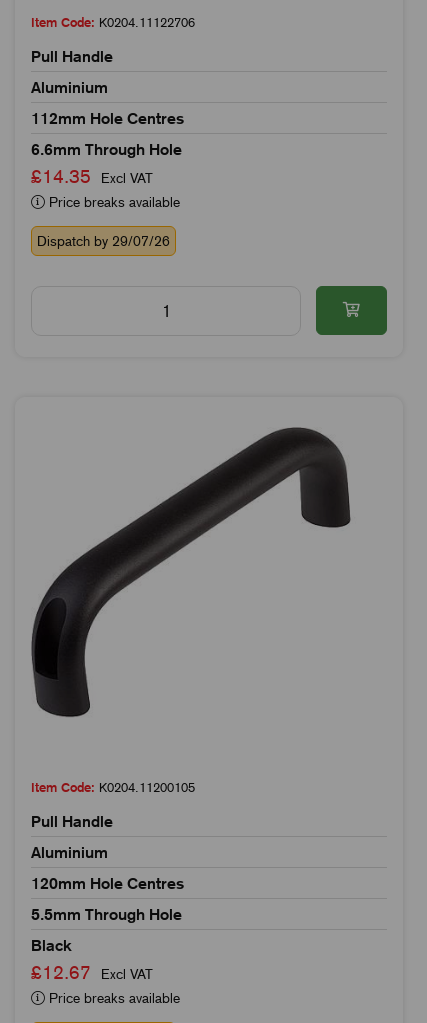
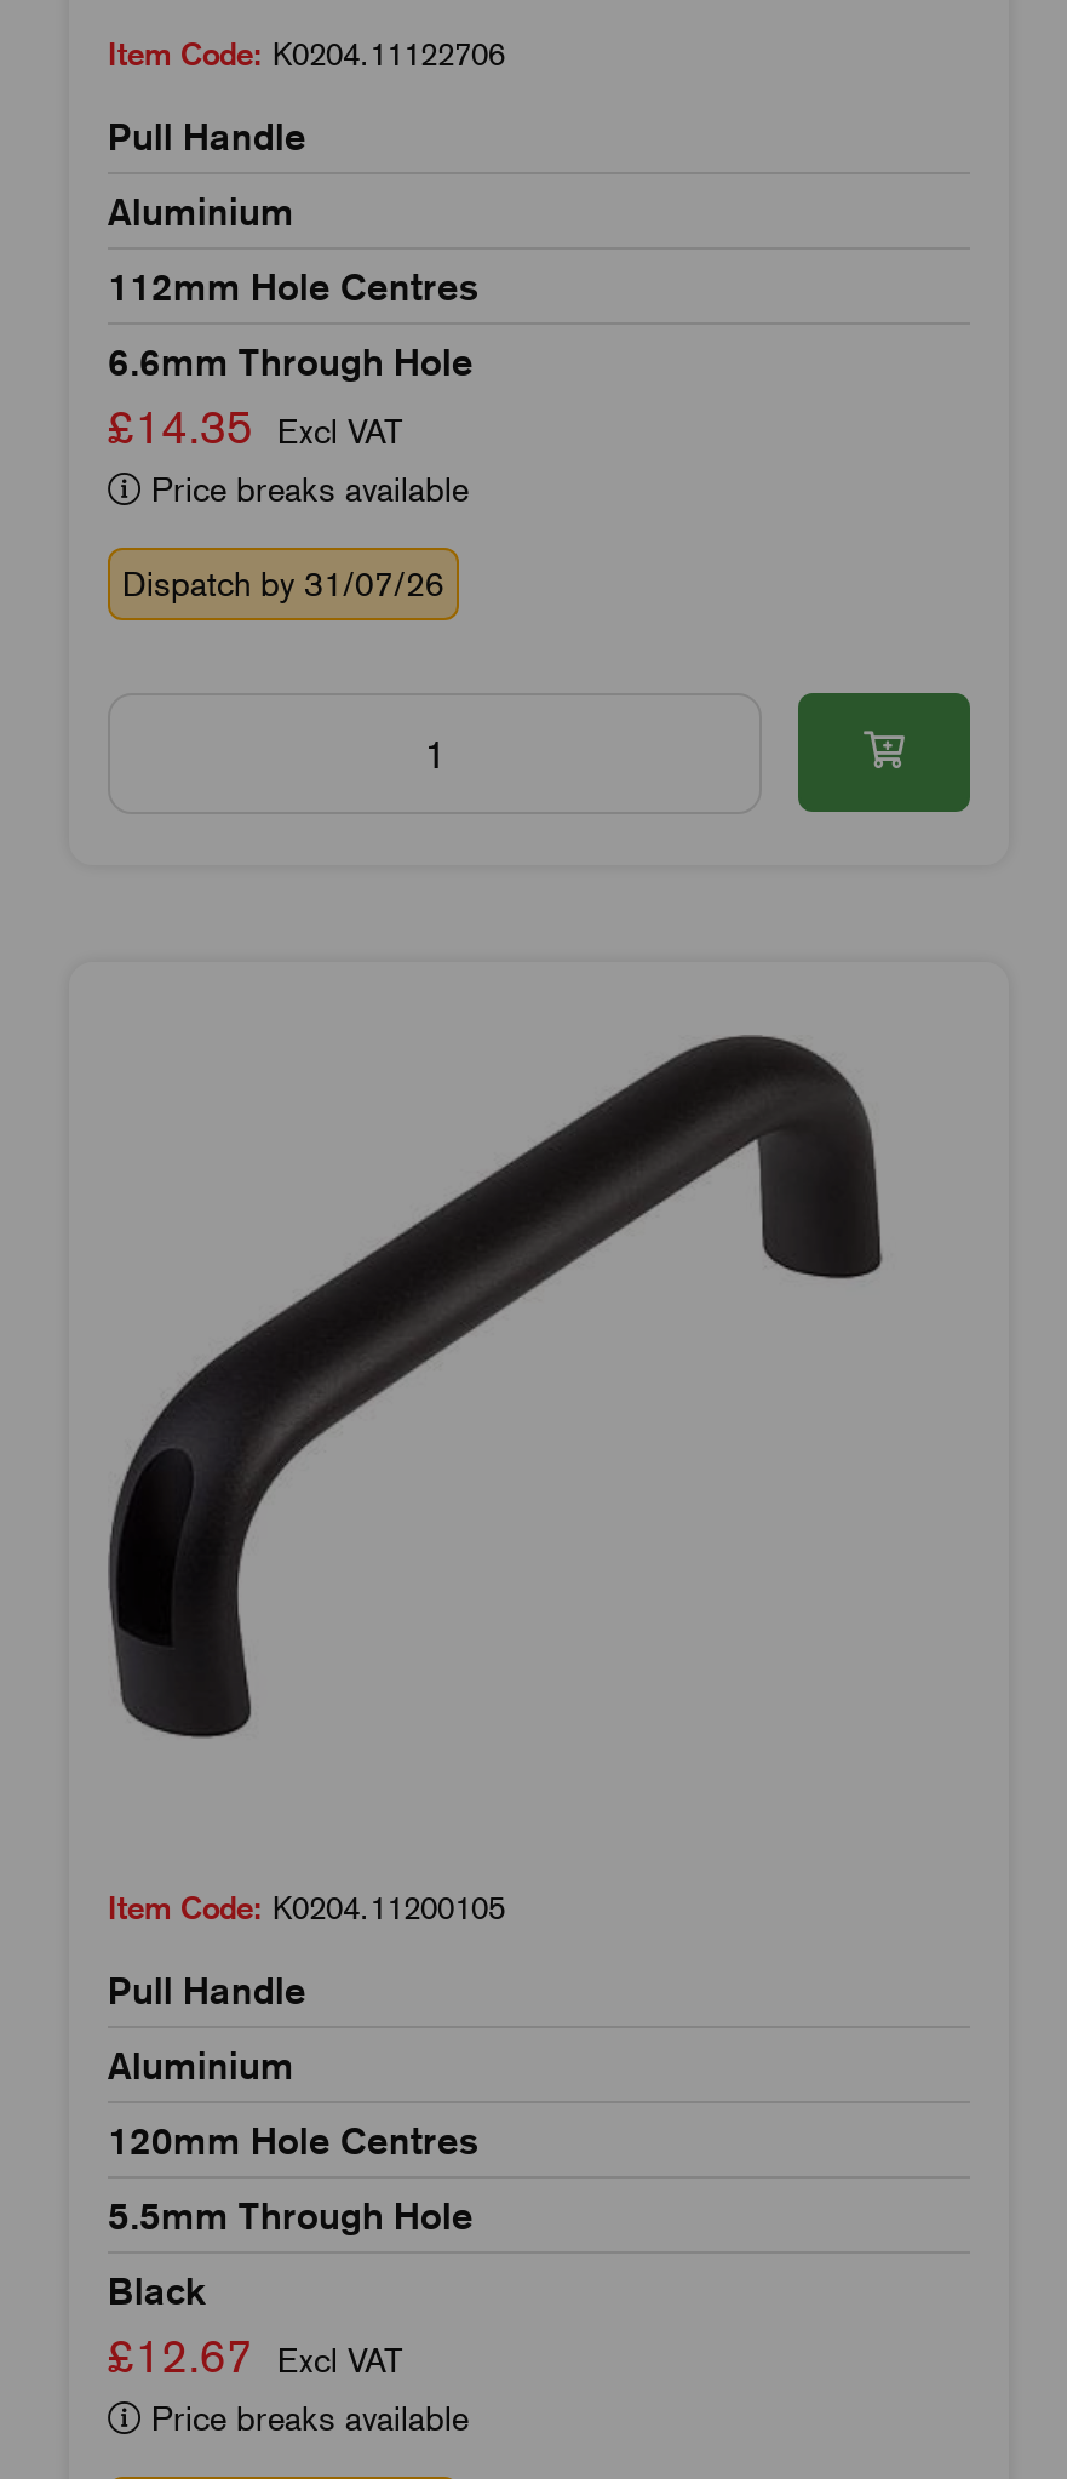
- Dispatch by 29/07/26
+ Dispatch by 31/07/26
